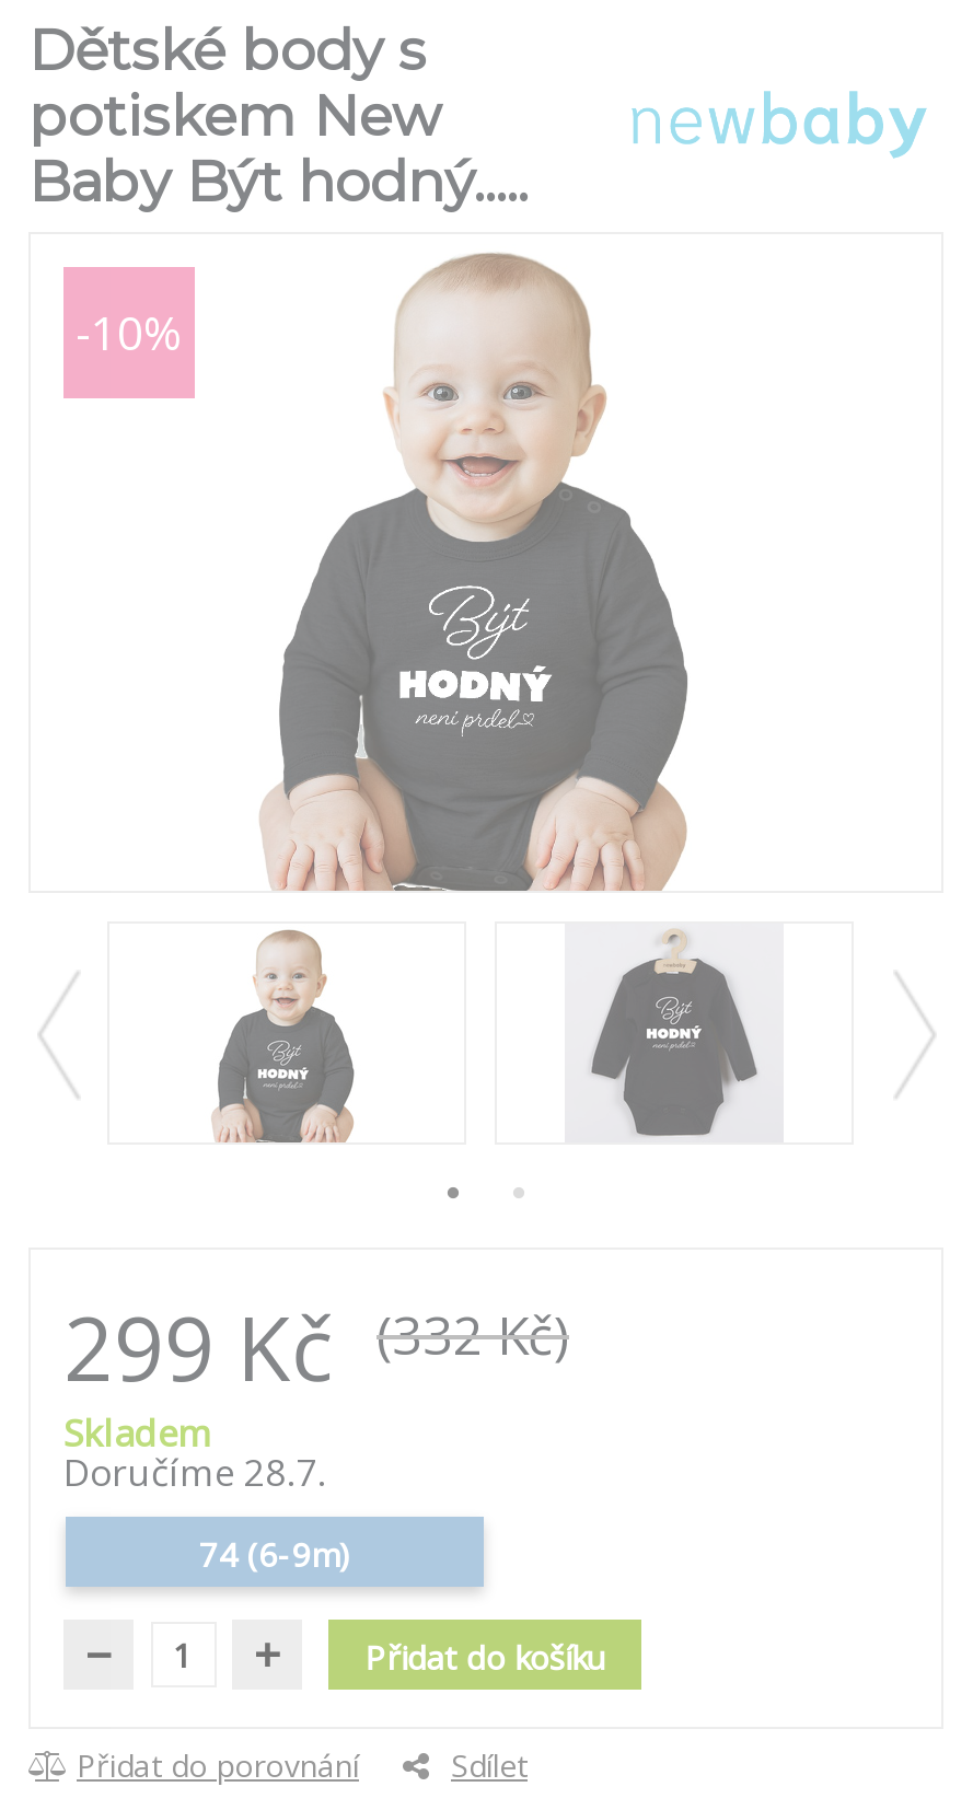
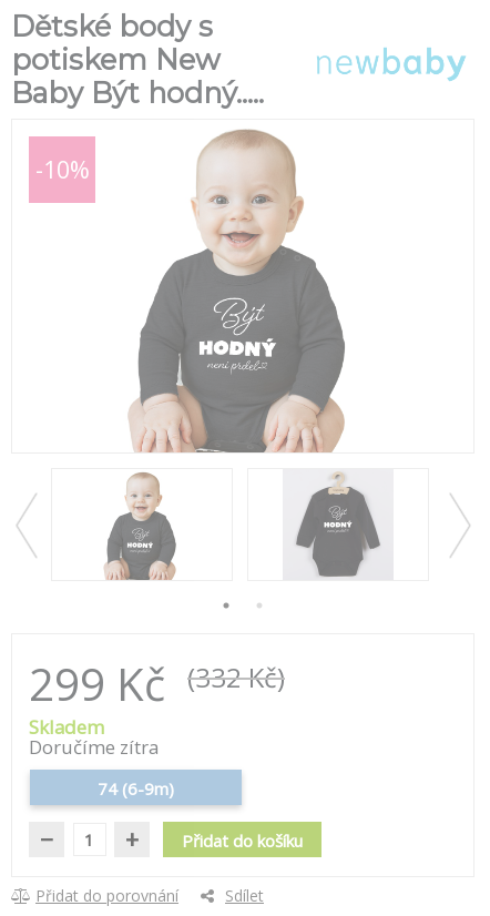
- Doručíme 28.7.
+ Doručíme zítra
